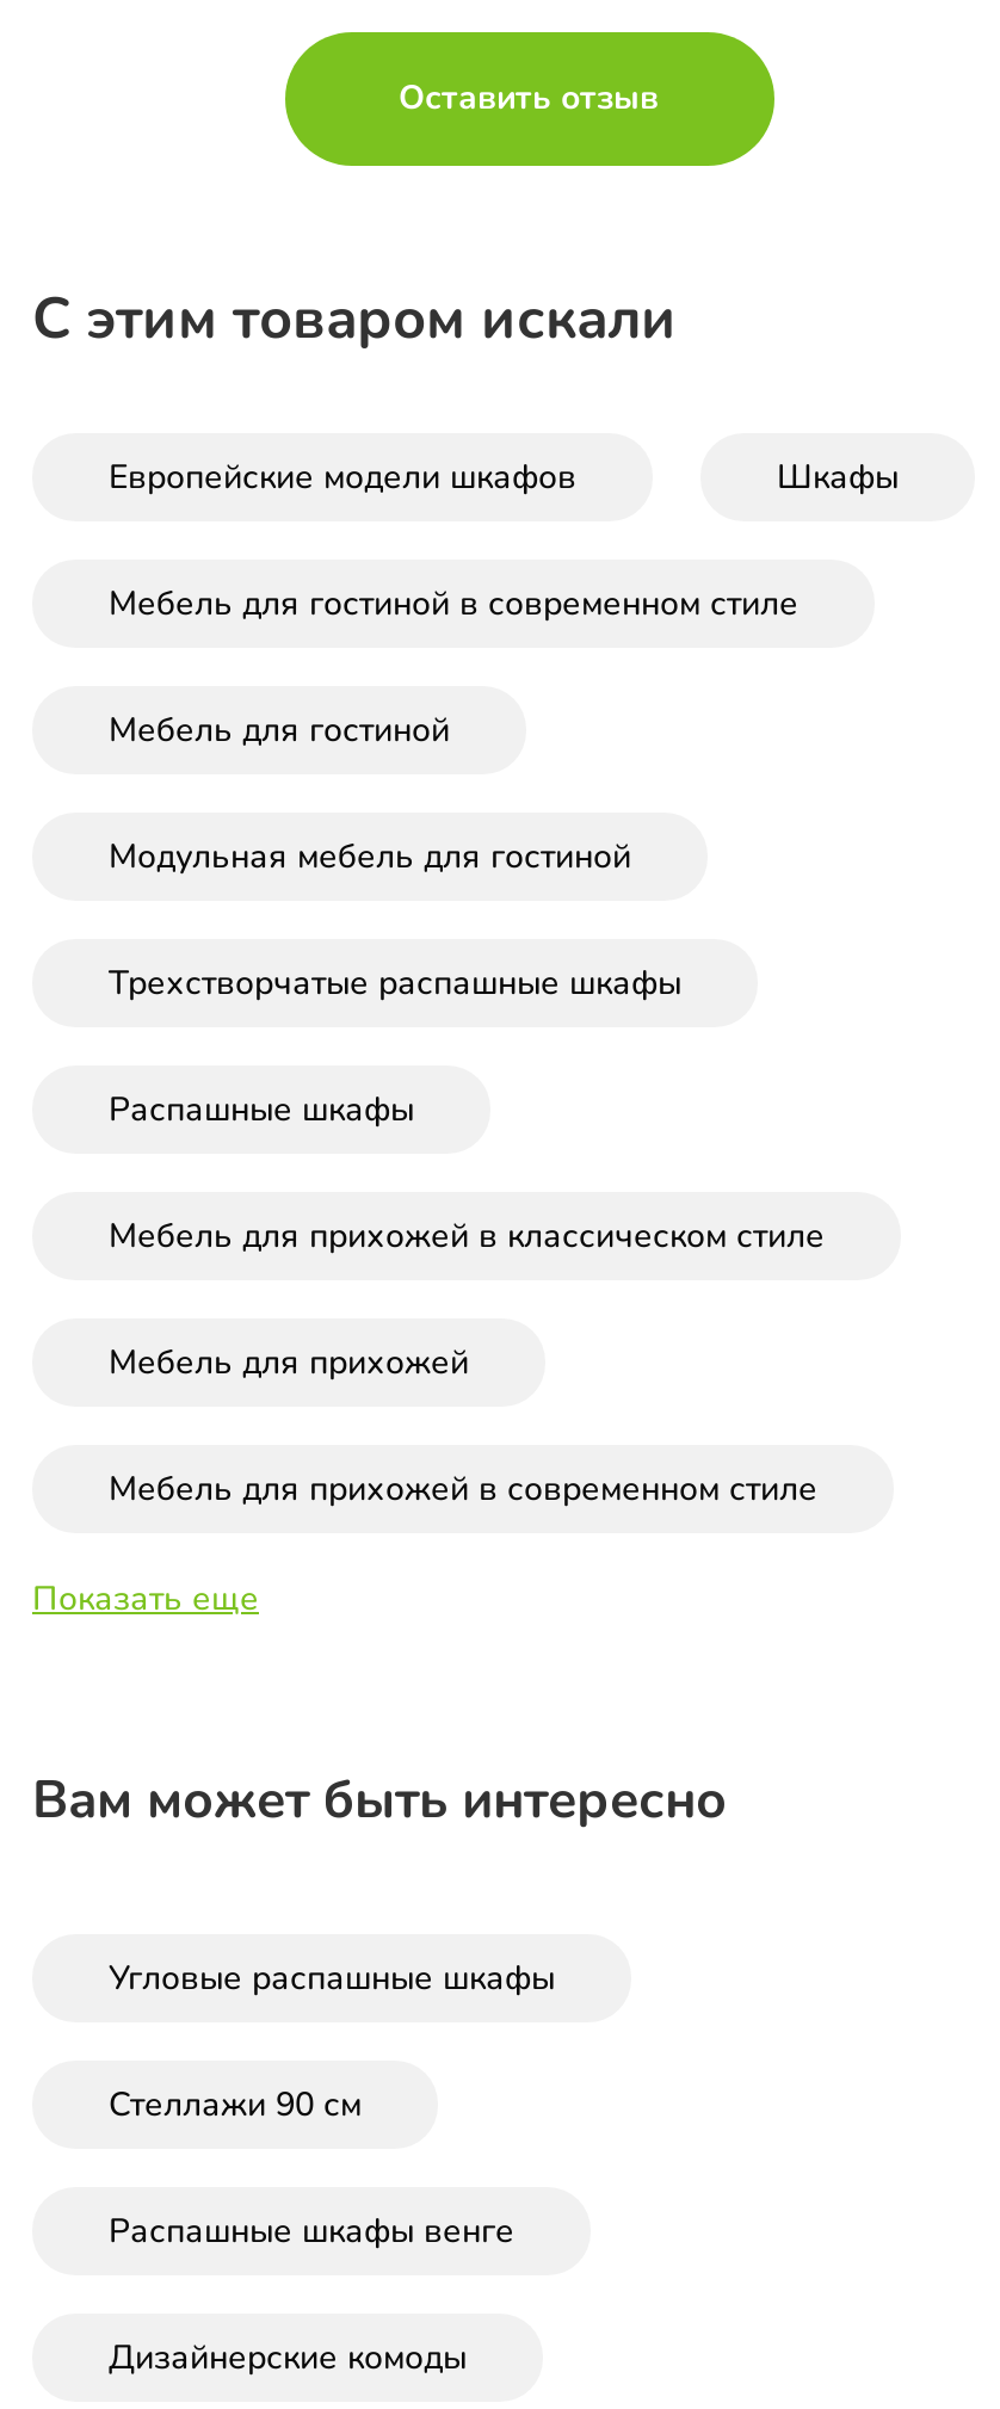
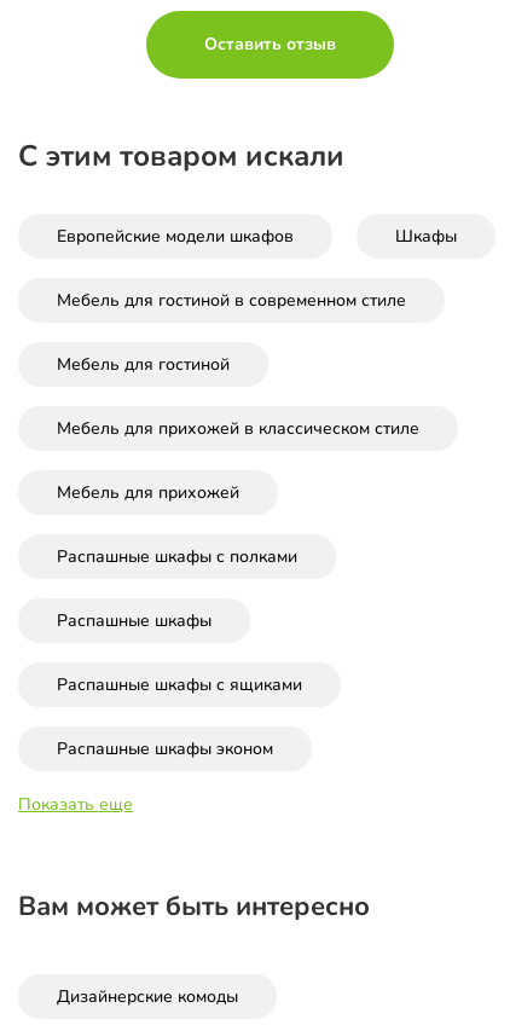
- Модульная мебель для гостиной
- Трехстворчатые распашные шкафы

moved down: Распашные шкафы

- Мебель для прихожей в современном стиле
+ Распашные шкафы с полками
+ Распашные шкафы с ящиками
+ Распашные шкафы эконом

- Угловые распашные шкафы
- Стеллажи 90 см
- Распашные шкафы венге
